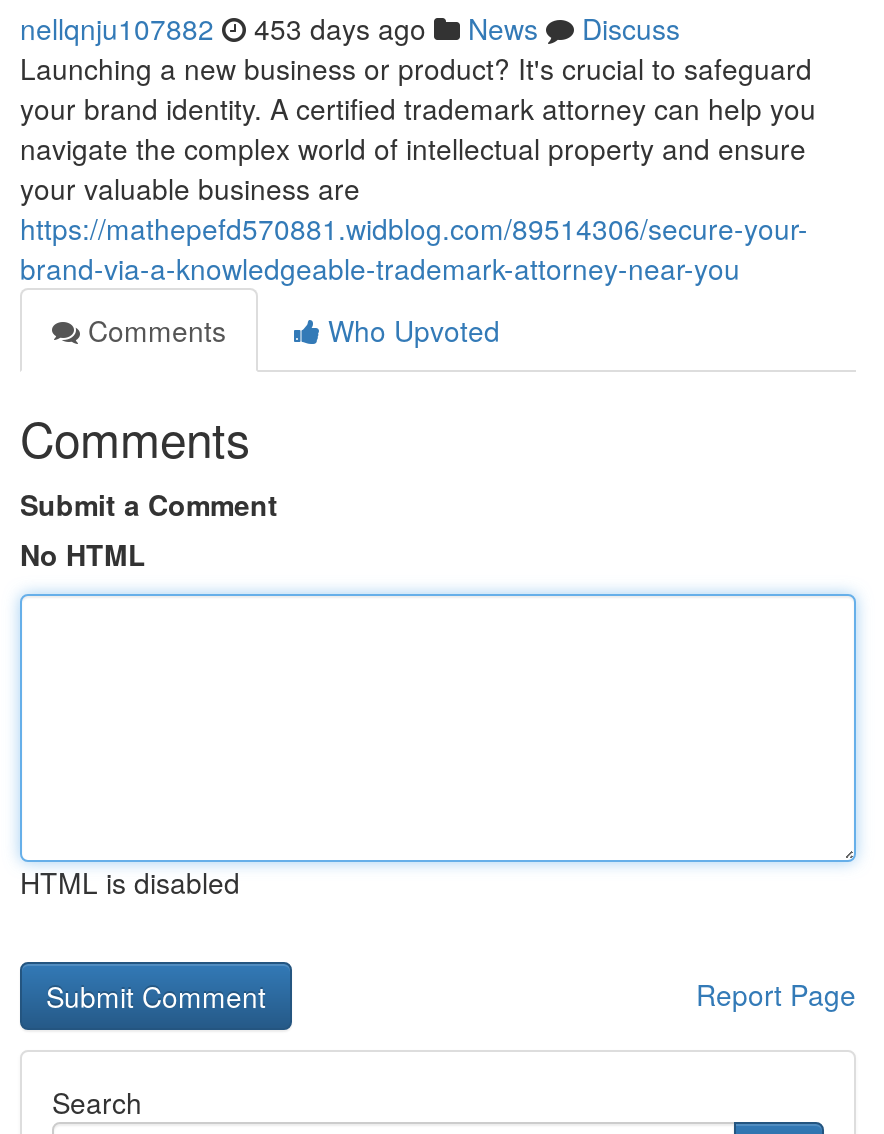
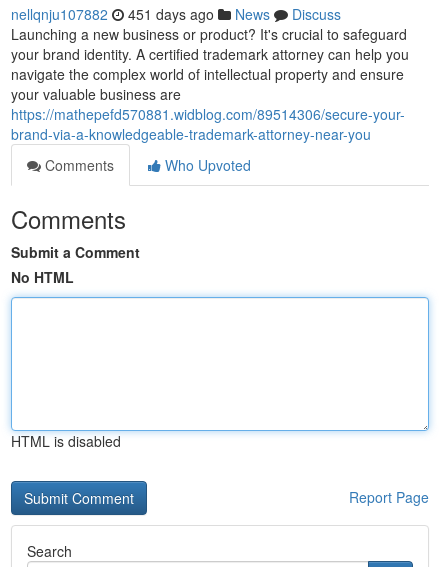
- nellqnju107882 453 days ago News Discuss
+ nellqnju107882 451 days ago News Discuss
